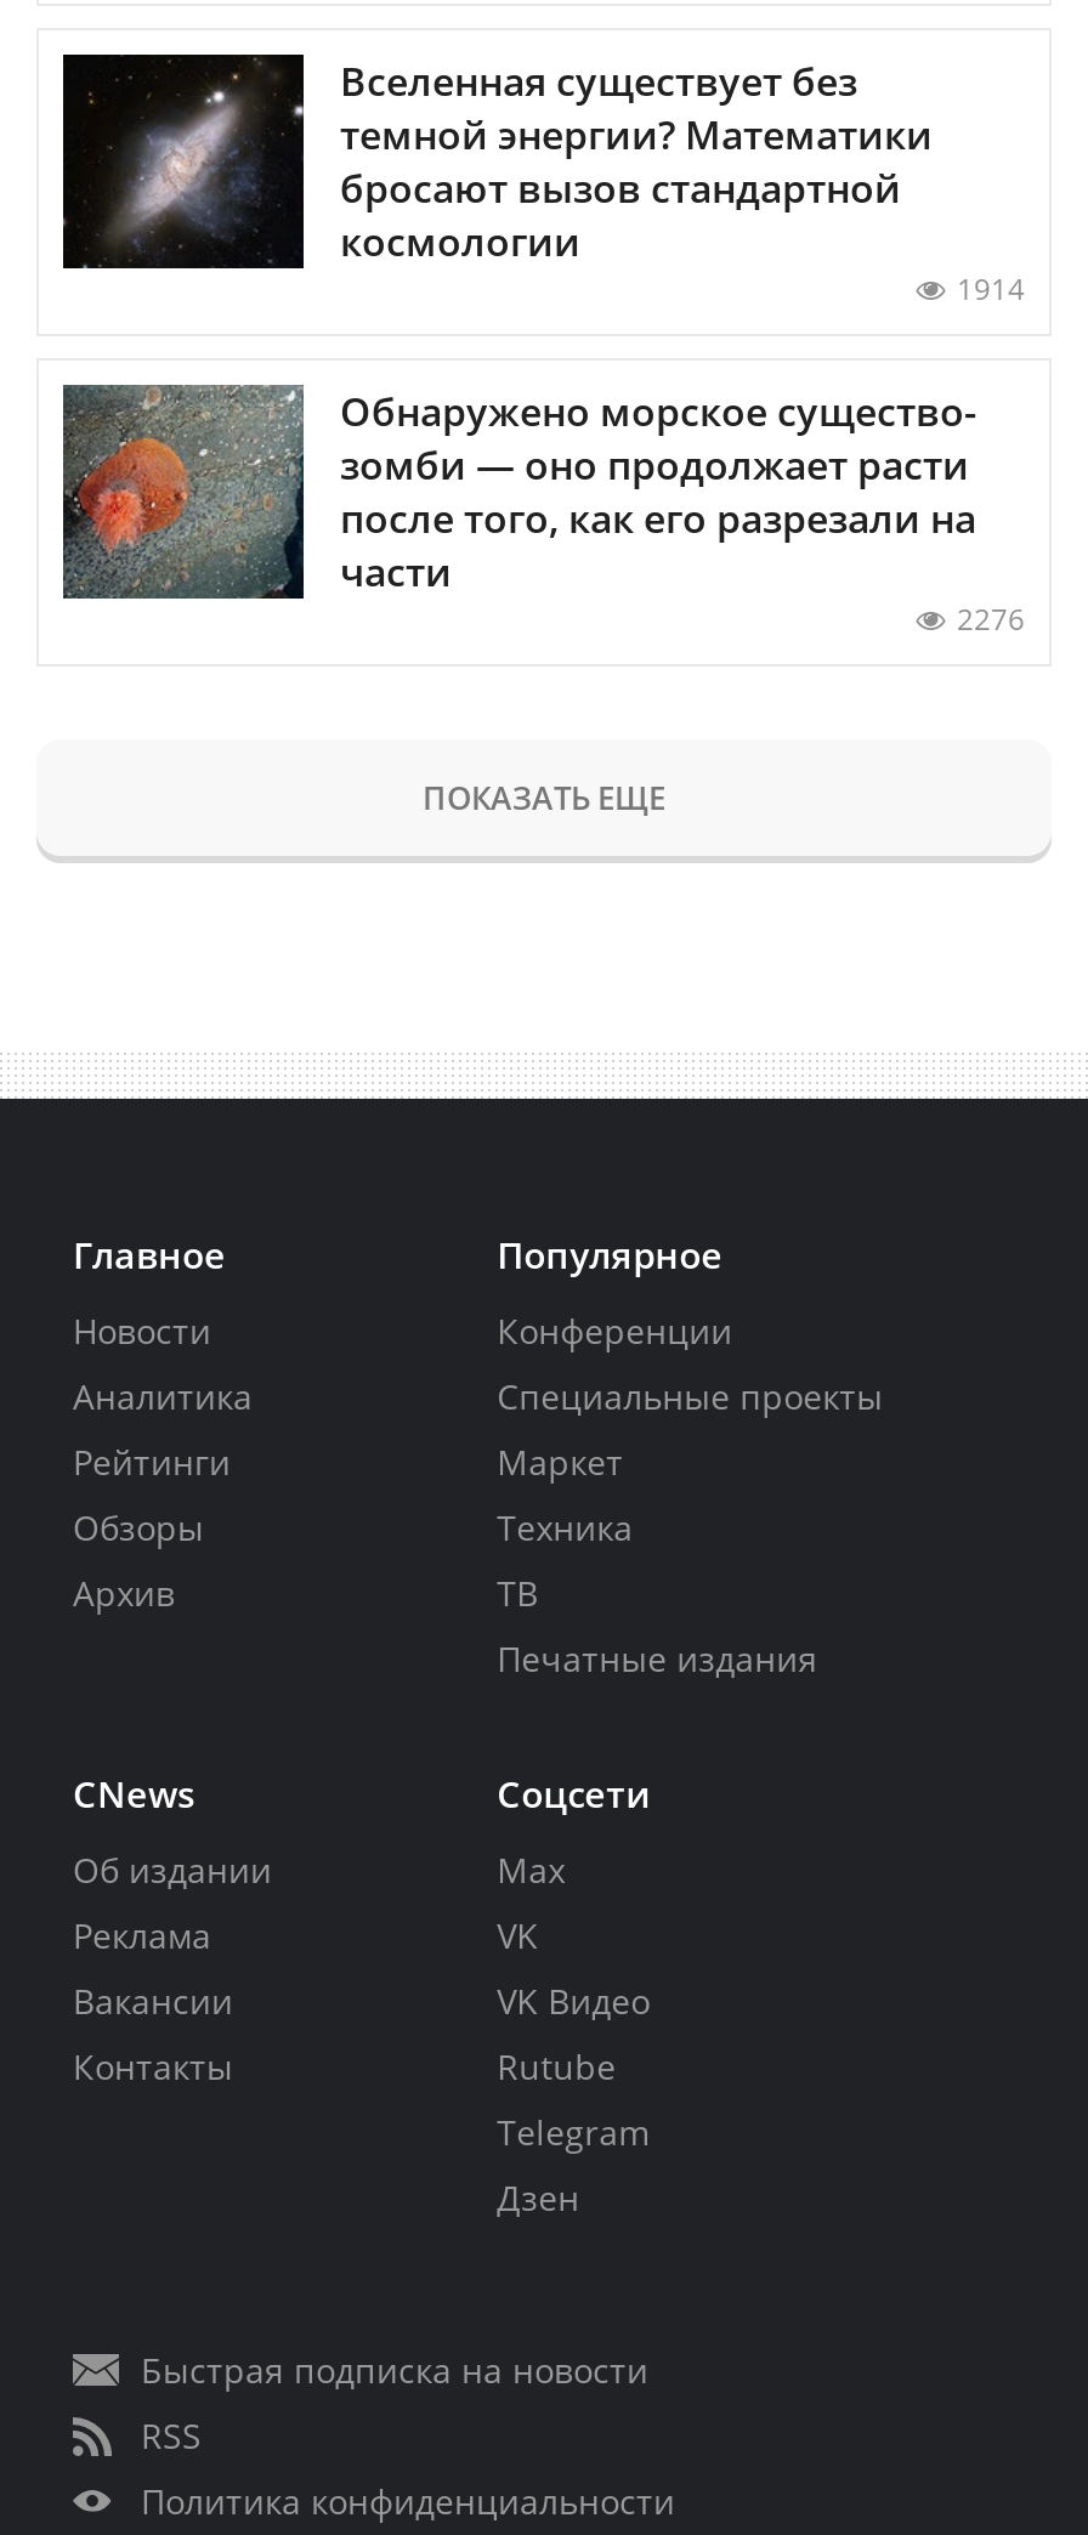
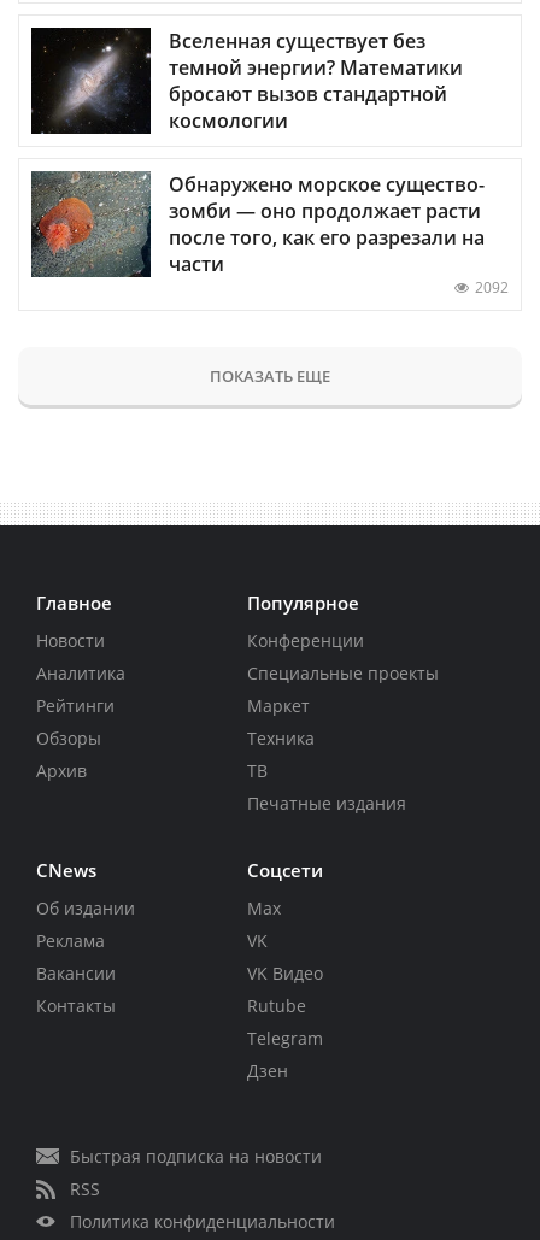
- 1914

- 2276
+ 2092
